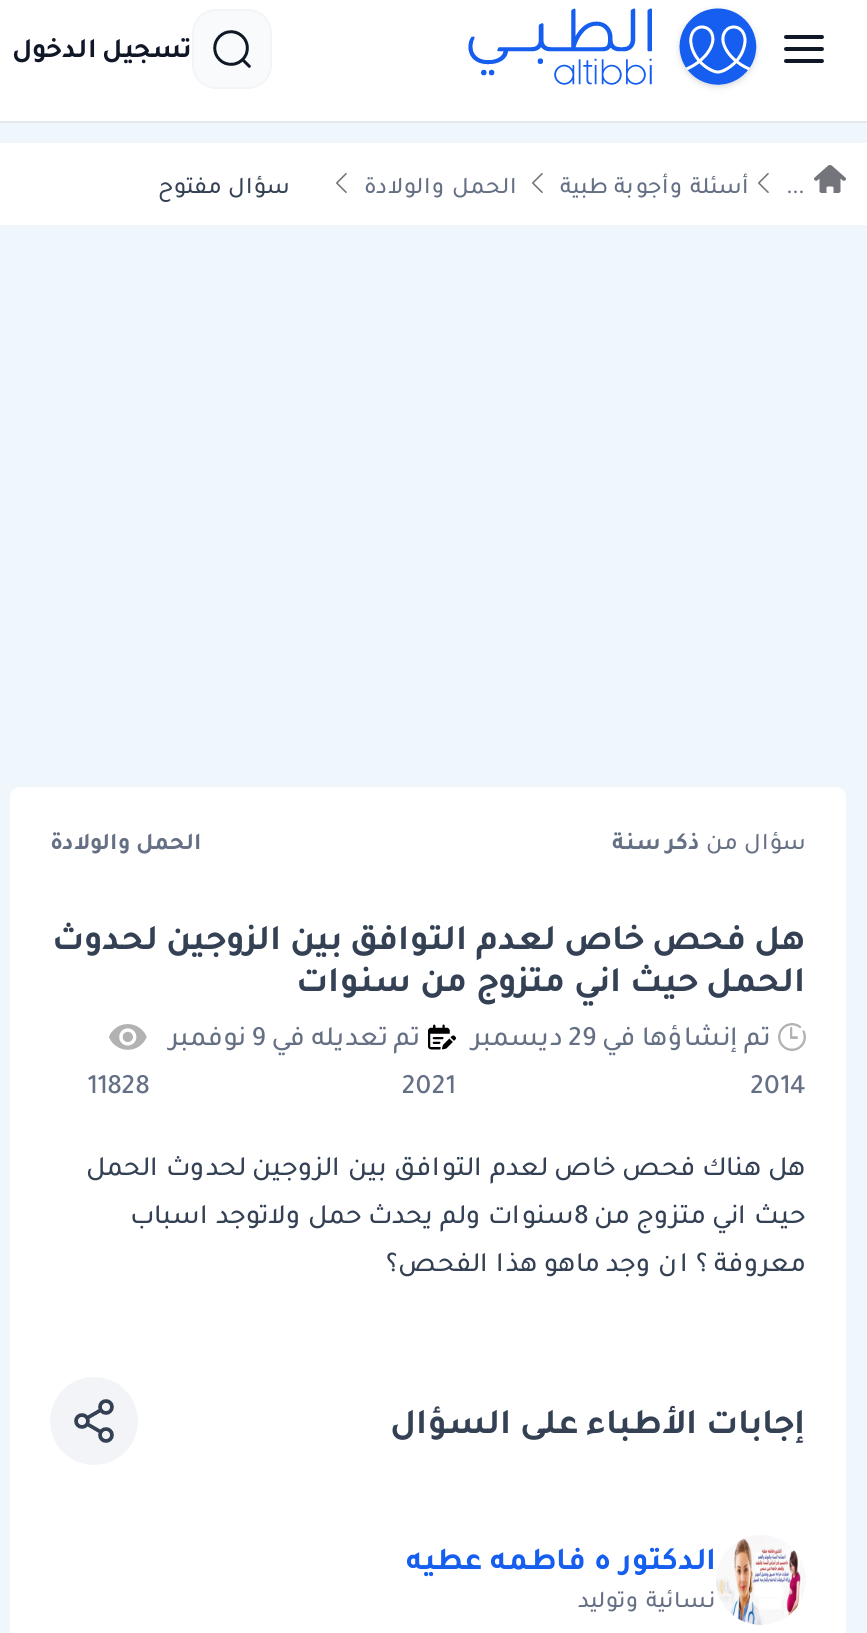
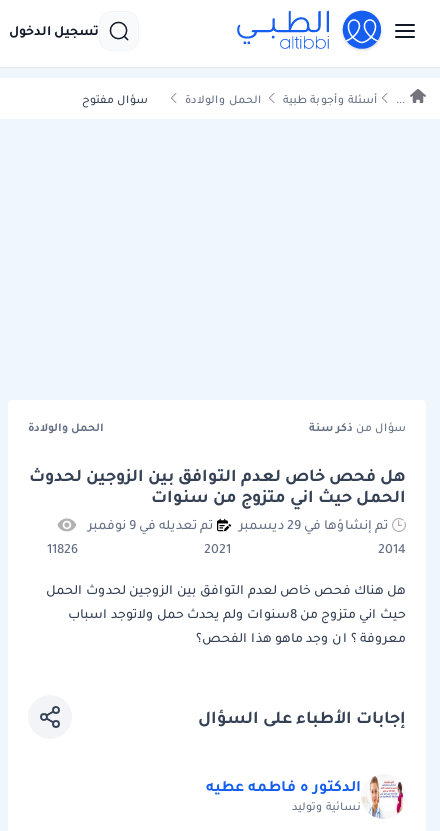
- 11828
+ 11826
